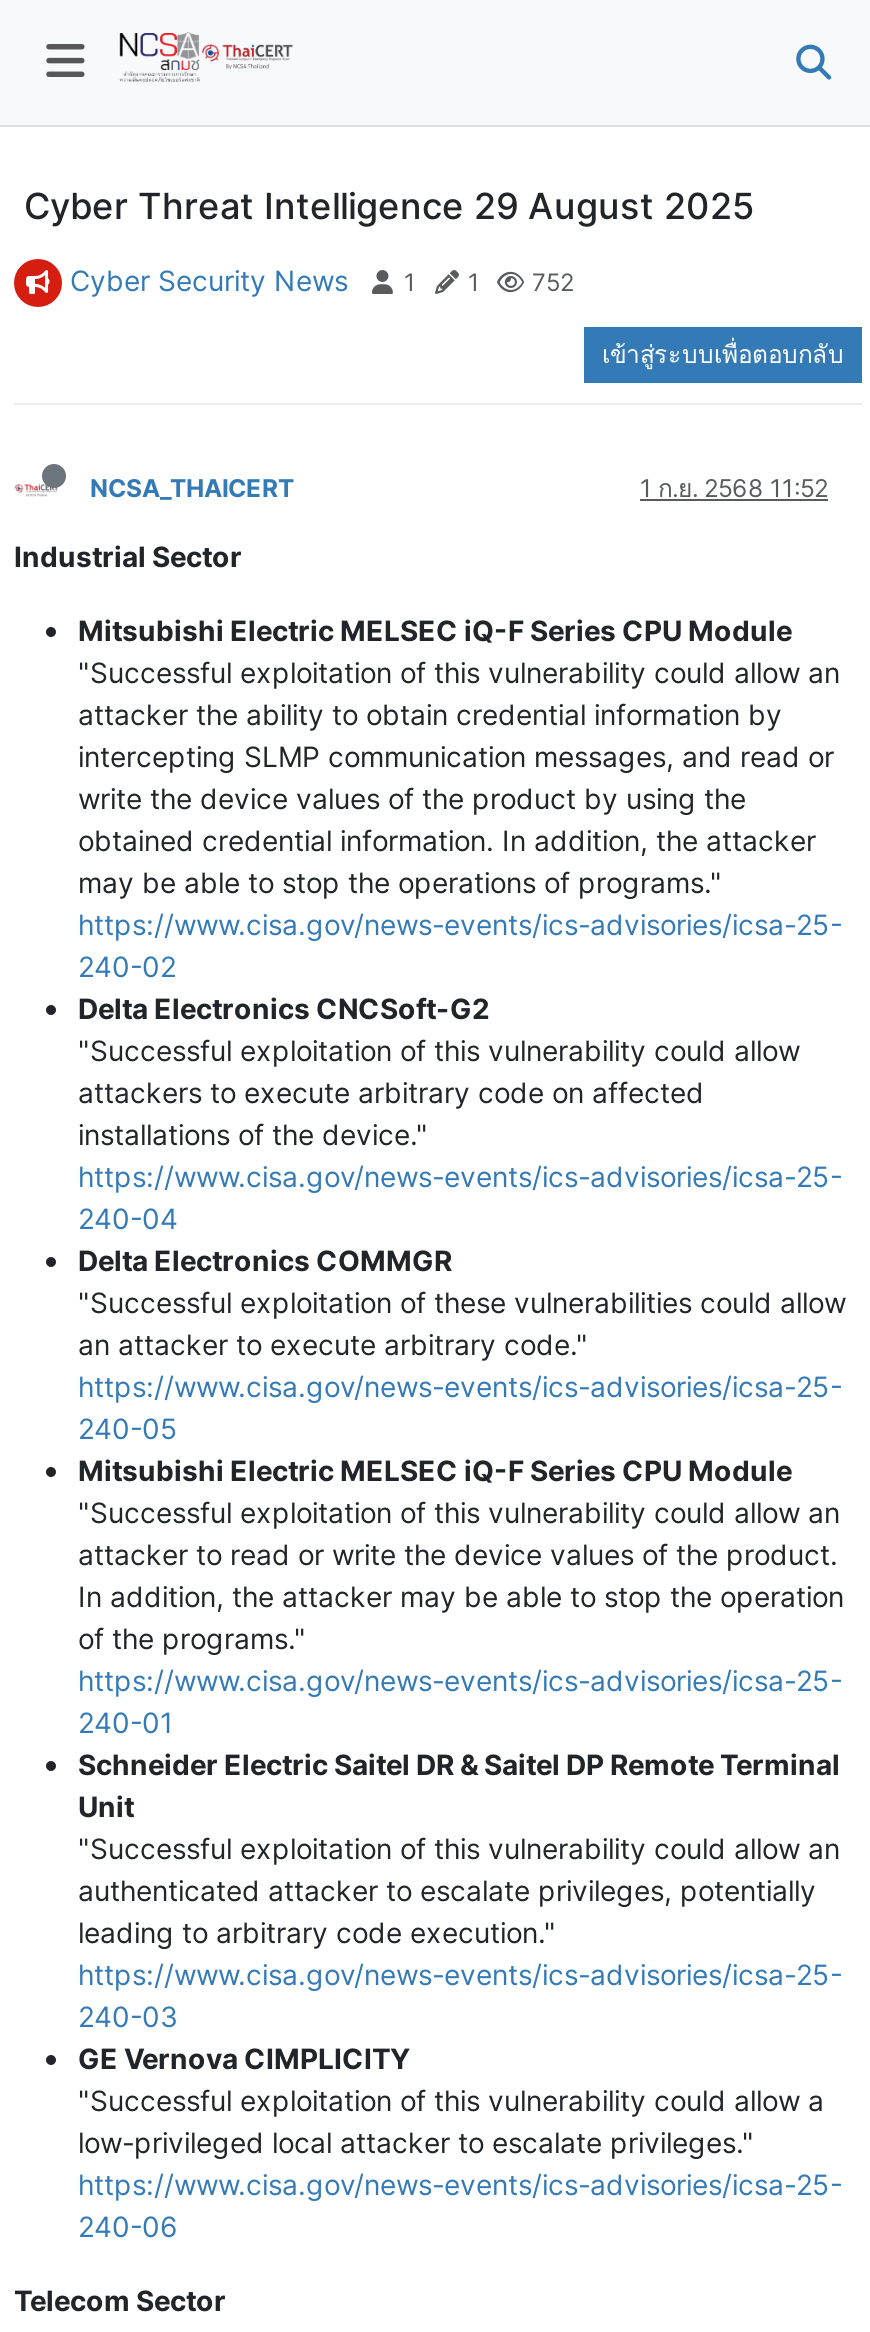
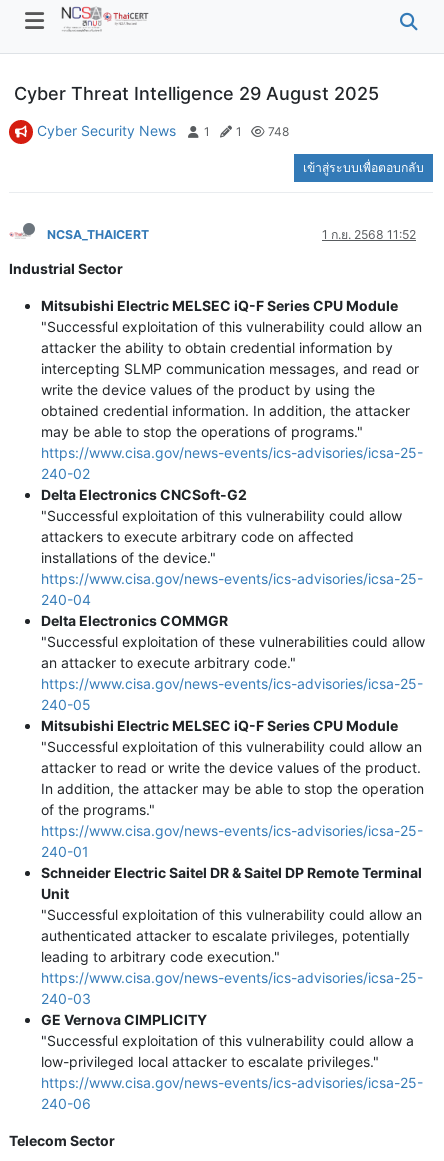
- Cyber Security News 1 1 752
+ Cyber Security News 1 1 748
